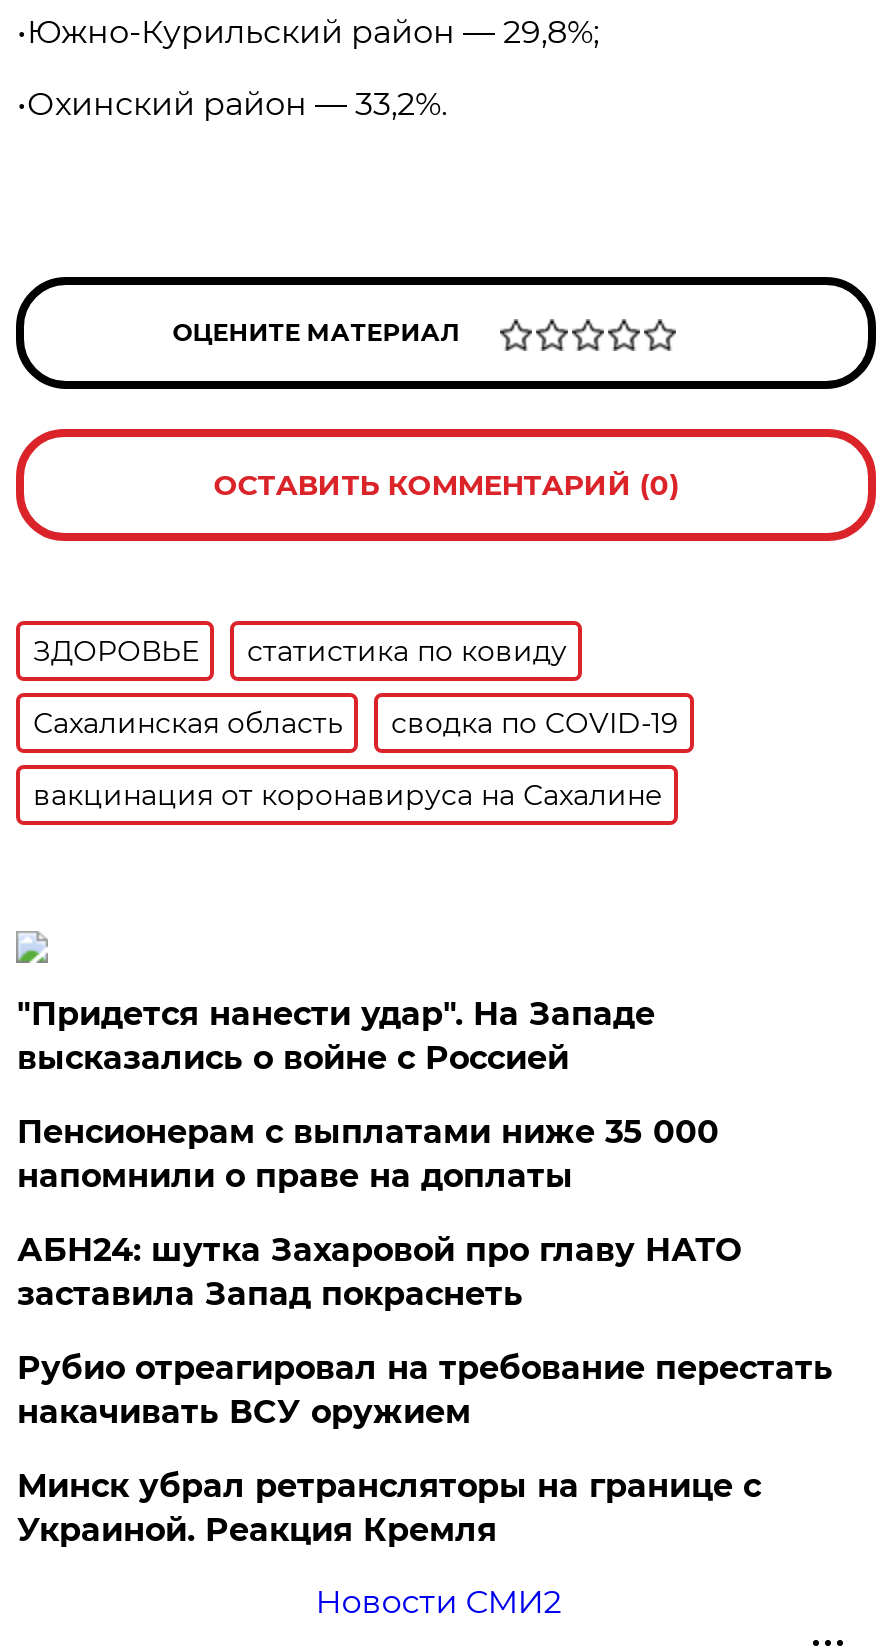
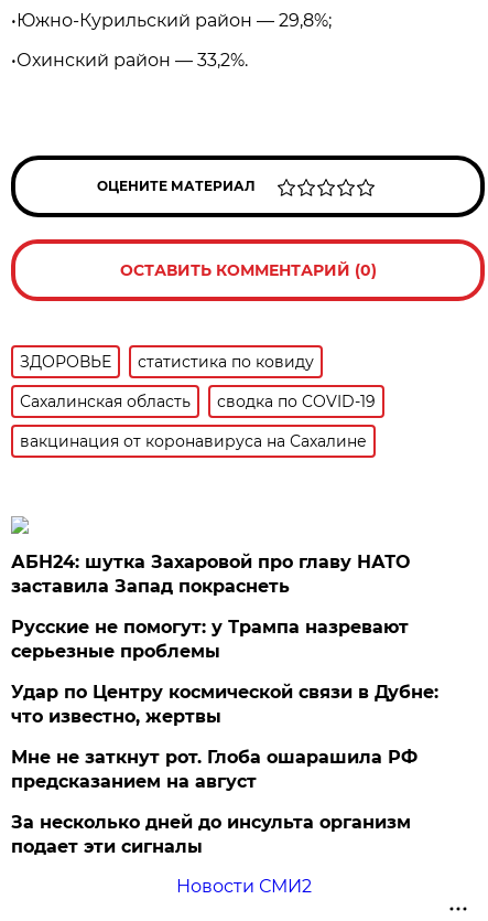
- "Придется нанести удар". На Западе
- высказались о войне с Россией
- Пенсионерам с выплатами ниже 35 000
- напомнили о праве на доплаты

moved up: АБН24: шутка Захаровой про главу НАТО | заставила Запад покраснеть

- Рубио отреагировал на требование перестать
- накачивать ВСУ оружием
- Минск убрал ретрансляторы на границе с
- Украиной. Реакция Кремля
+ Русские не помогут: у Трампа назревают
+ серьезные проблемы
+ Удар по Центру космической связи в Дубне:
+ что известно, жертвы
+ Мне не заткнут рот. Глоба ошарашила РФ
+ предсказанием на август
+ За несколько дней до инсульта организм
+ подает эти сигналы
